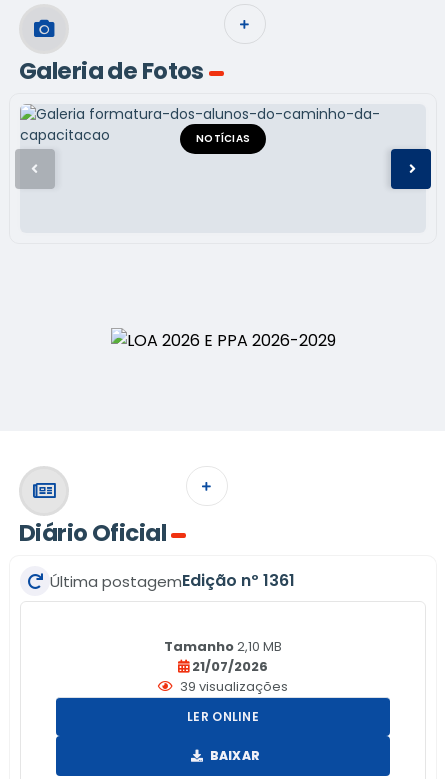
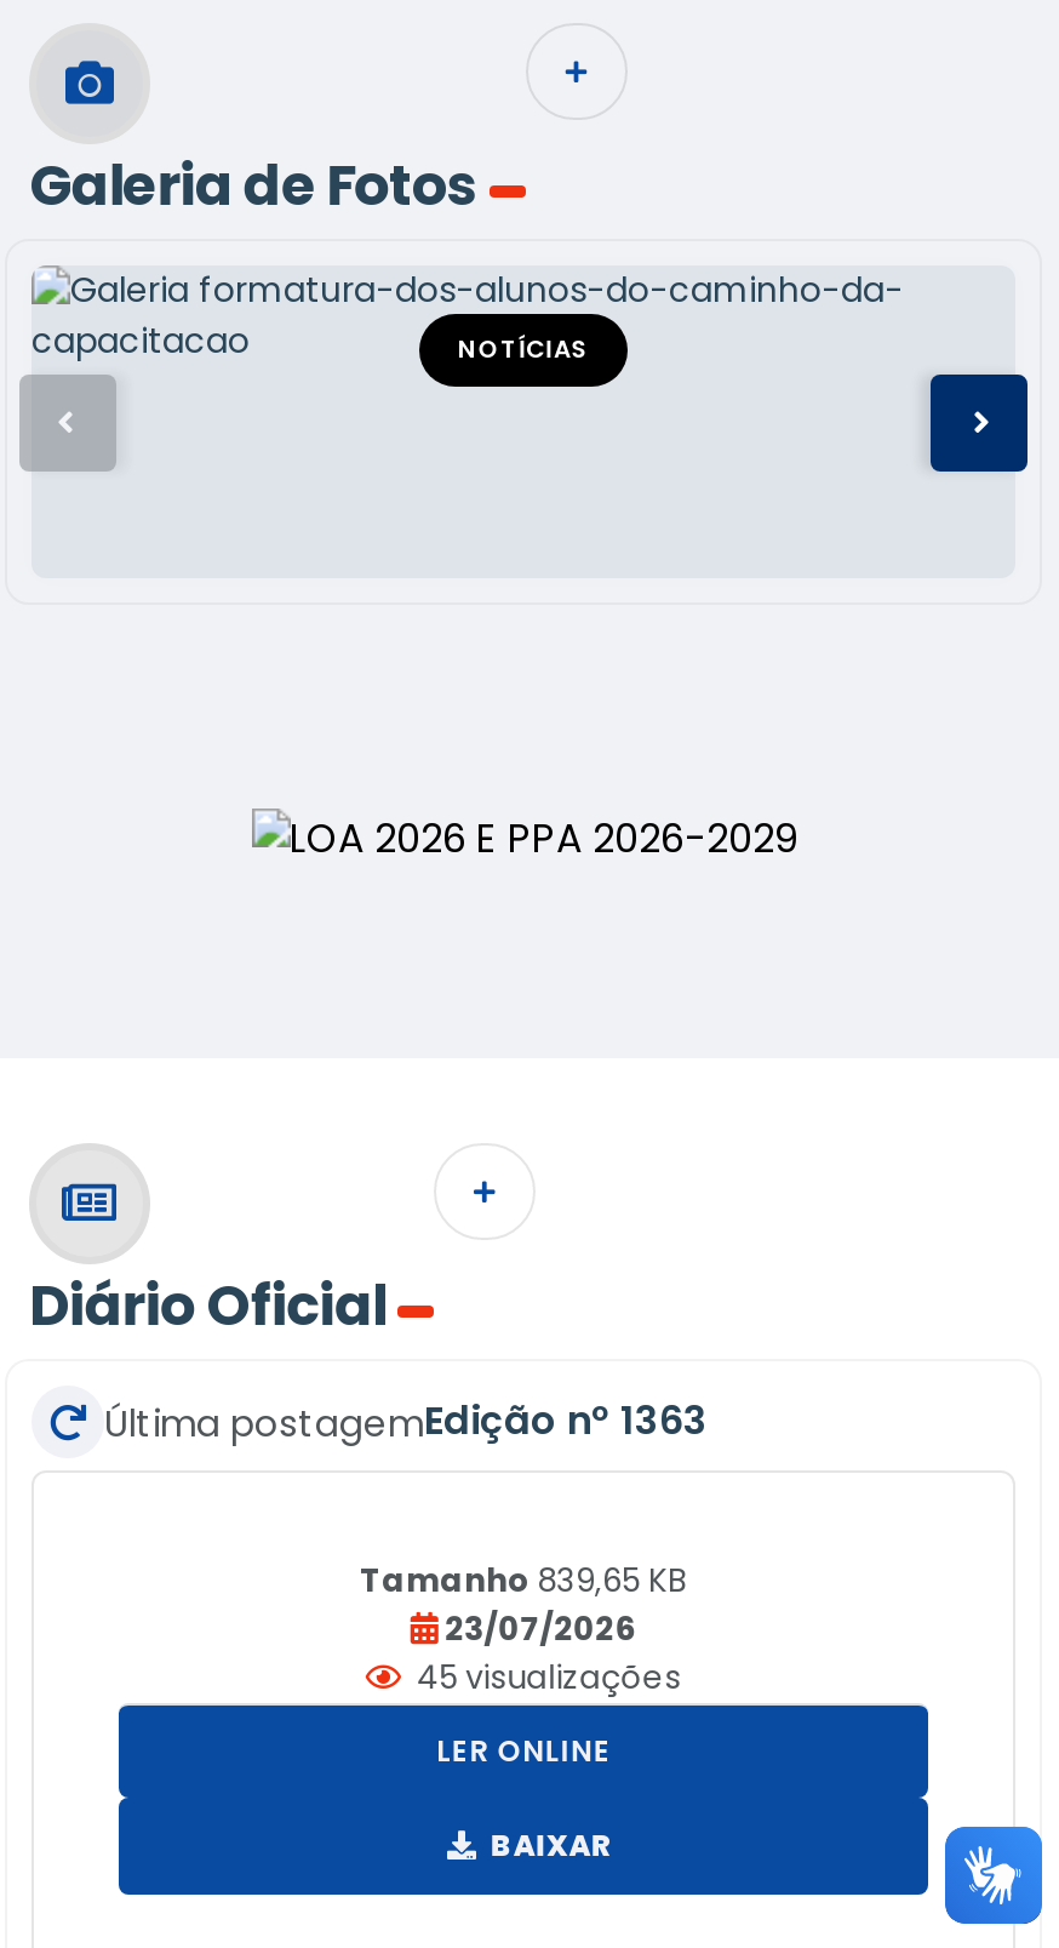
- Última postagemEdição nº 1361
+ Última postagemEdição nº 1363

- Tamanho 2,10 MB
+ Tamanho 839,65 KB

- 21/07/2026
+ 23/07/2026

- 39 visualizações
+ 45 visualizações

+ [image]
